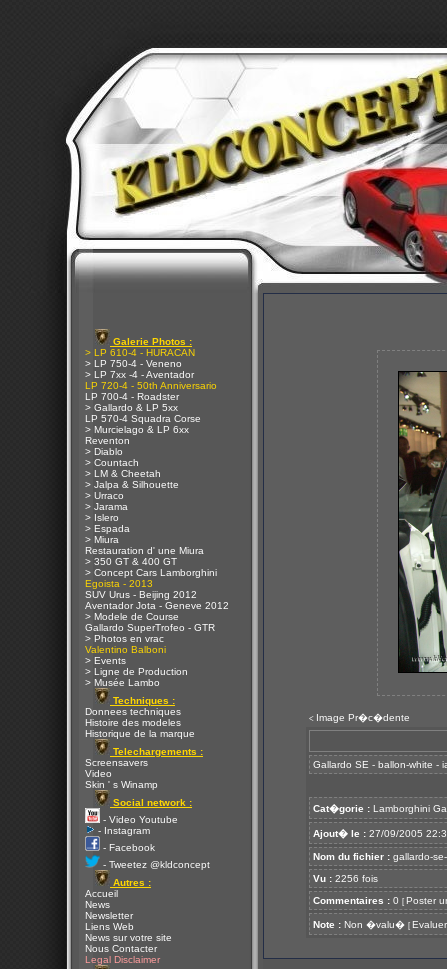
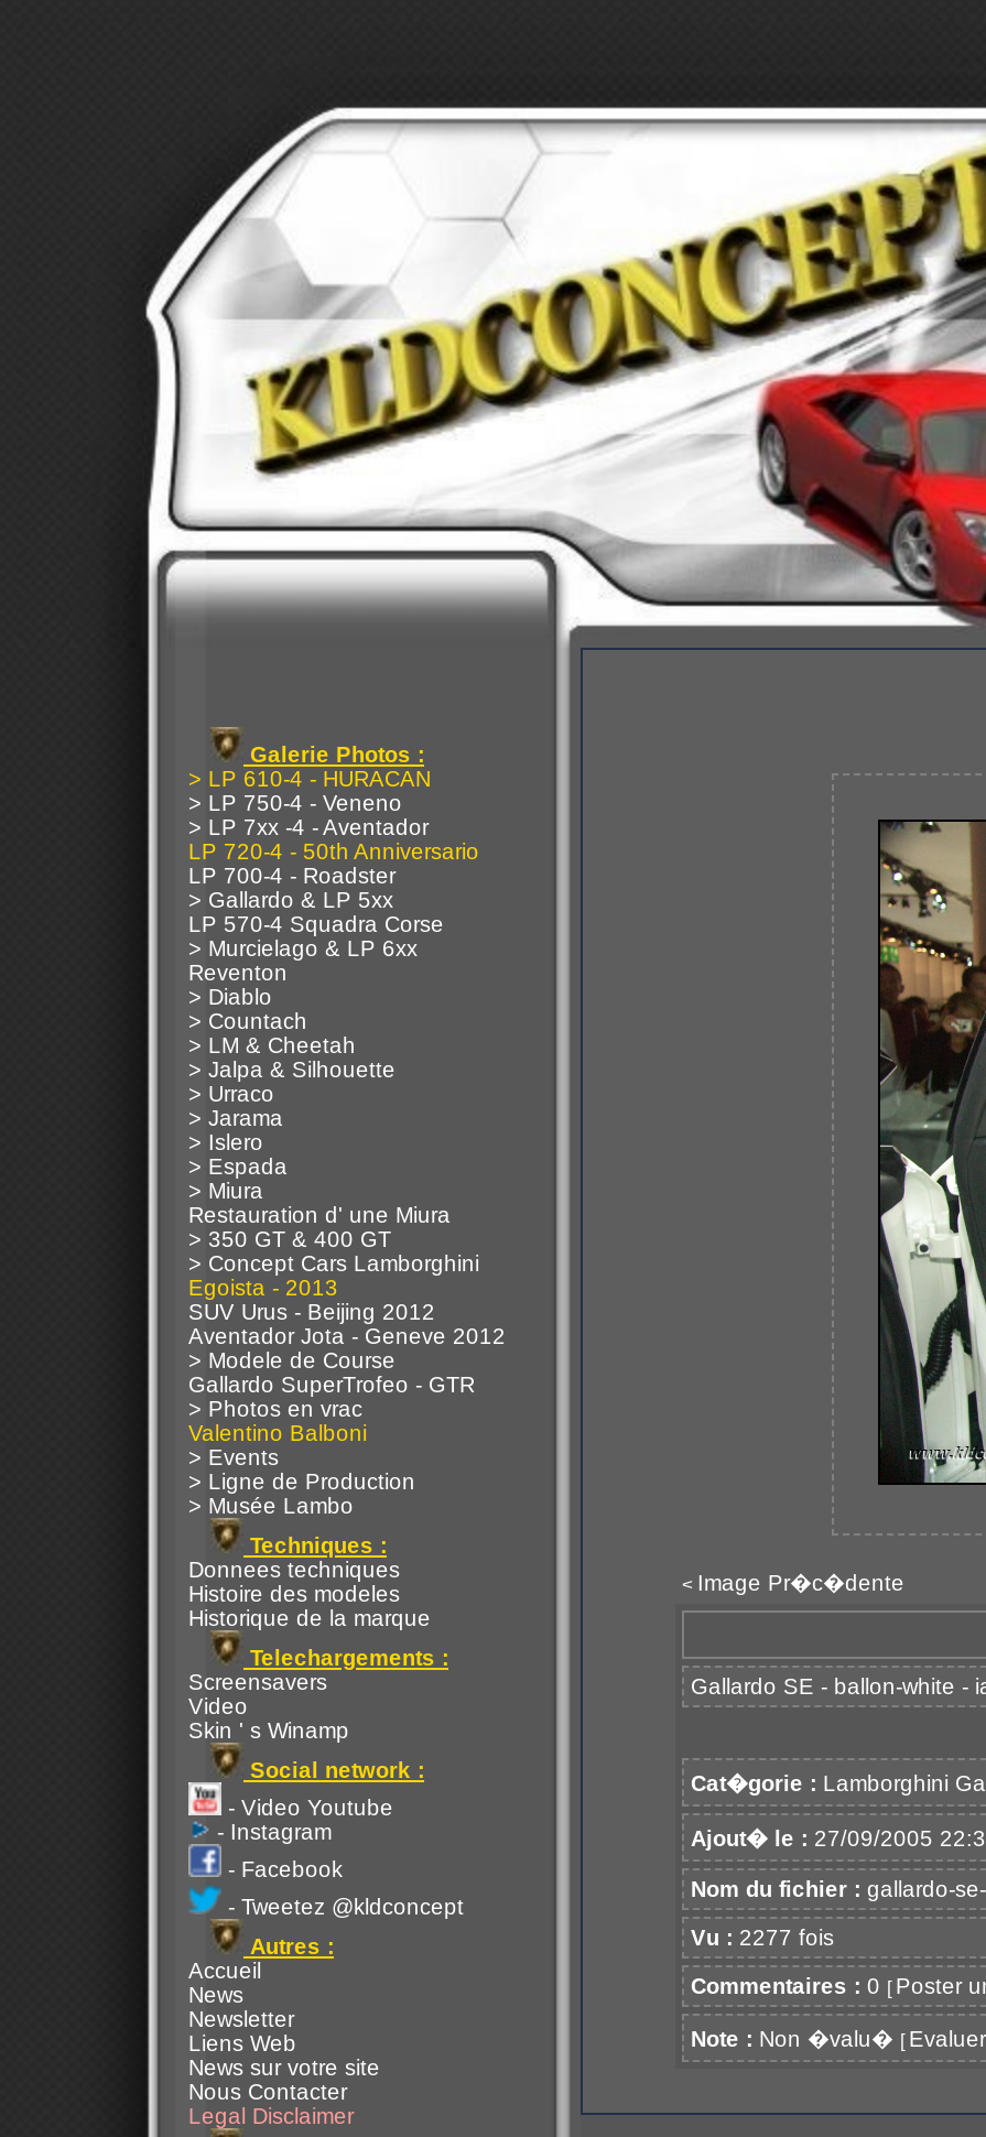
- Vu : 2256 fois
+ Vu : 2277 fois
